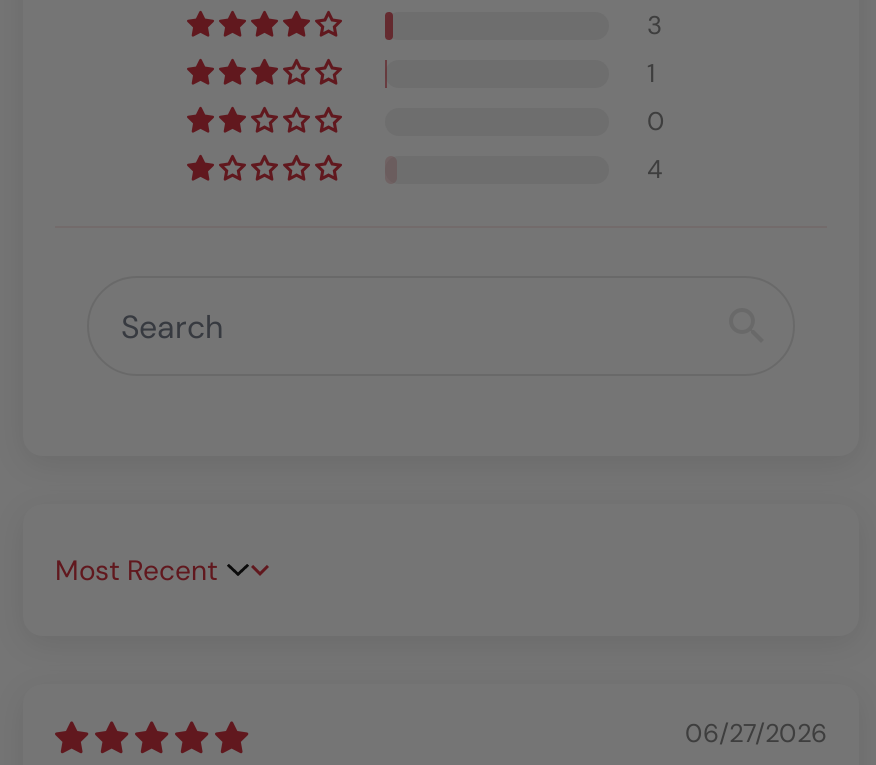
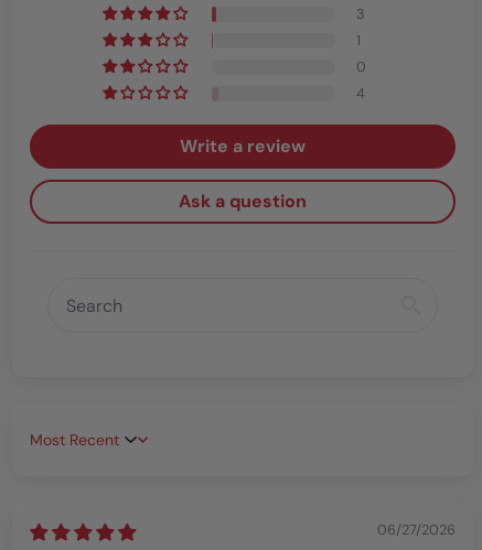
+ Write a review
+ Ask a question
